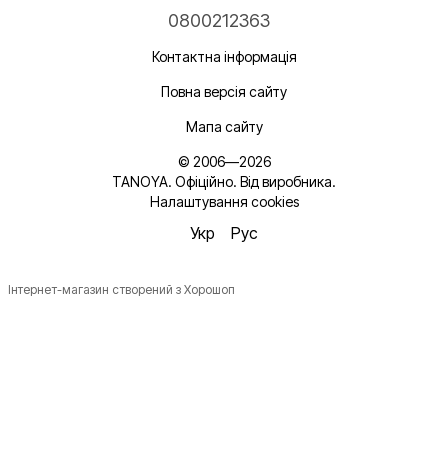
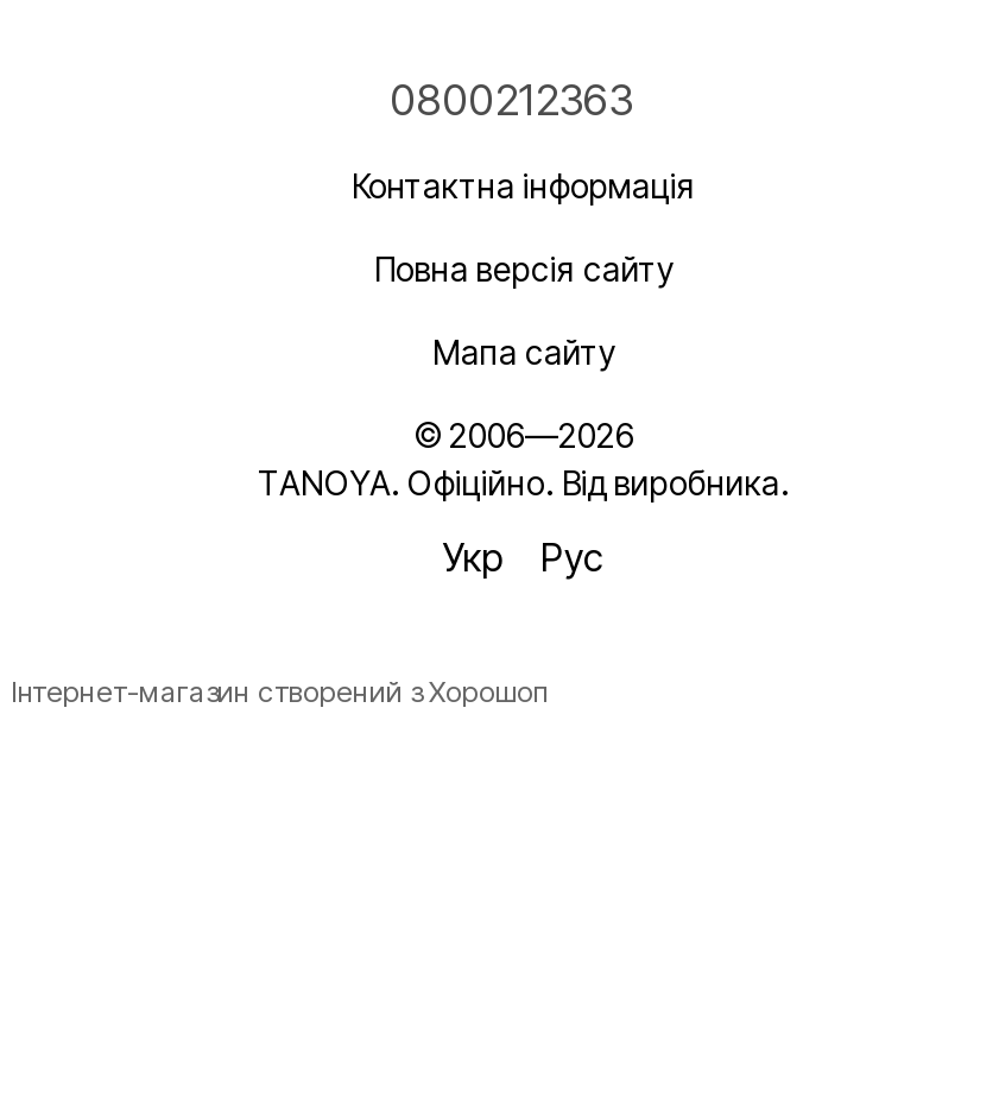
- Налаштування cookies
